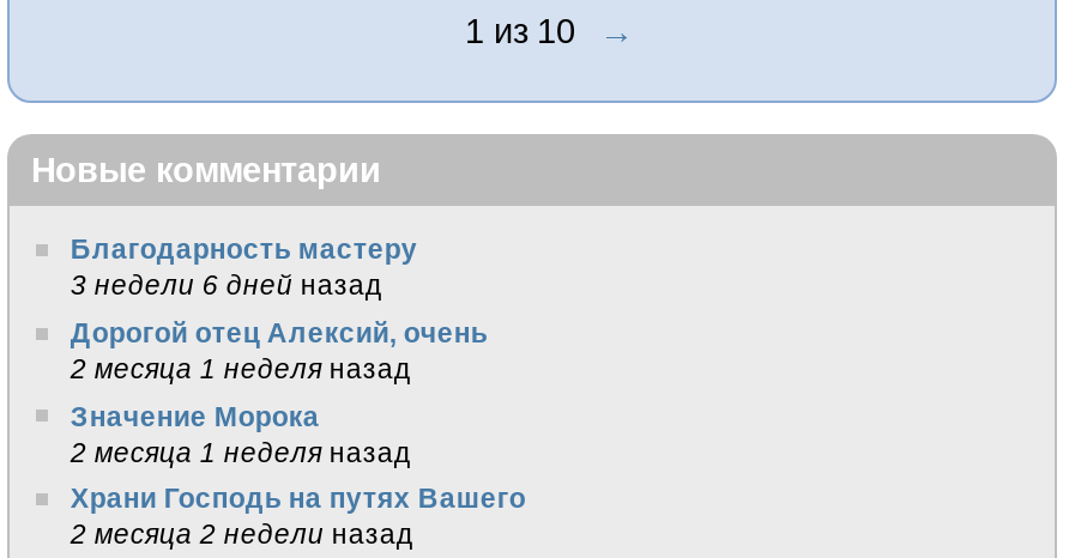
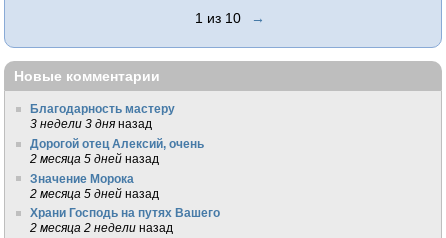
- 3 недели 6 дней назад
+ 3 недели 3 дня назад

- 2 месяца 1 неделя назад
+ 2 месяца 5 дней назад

- 2 месяца 1 неделя назад
+ 2 месяца 5 дней назад
